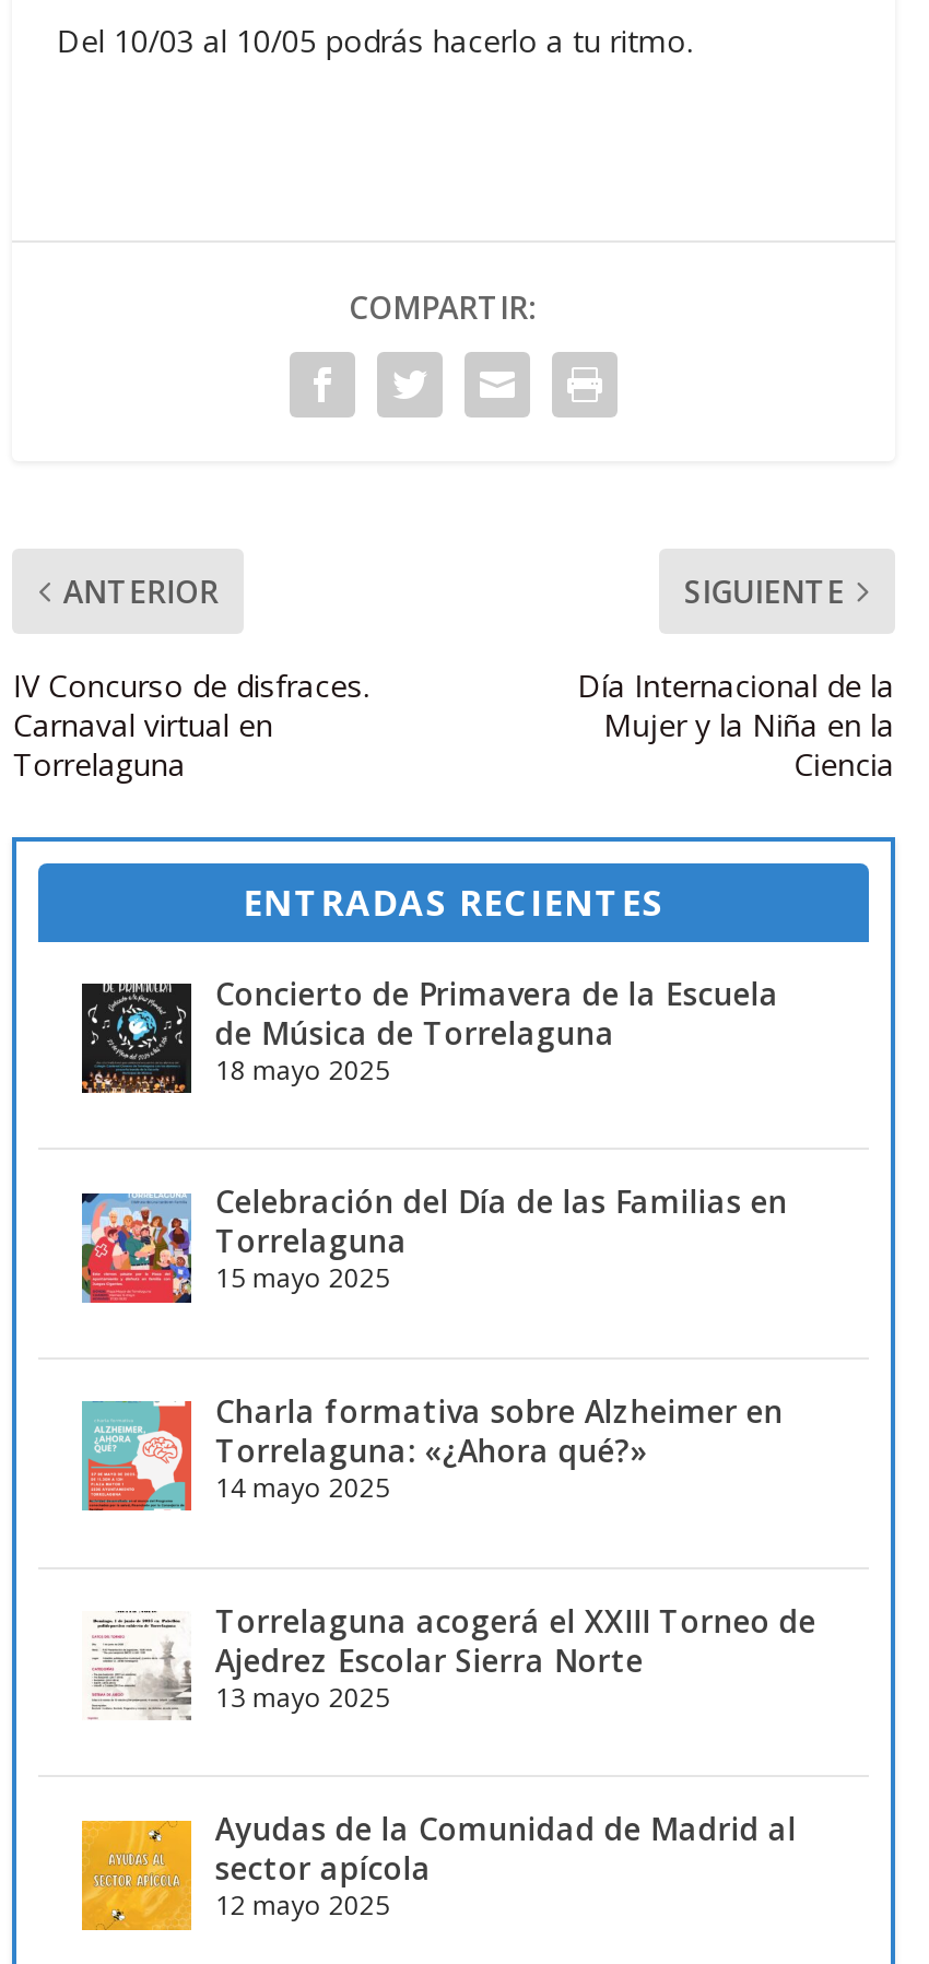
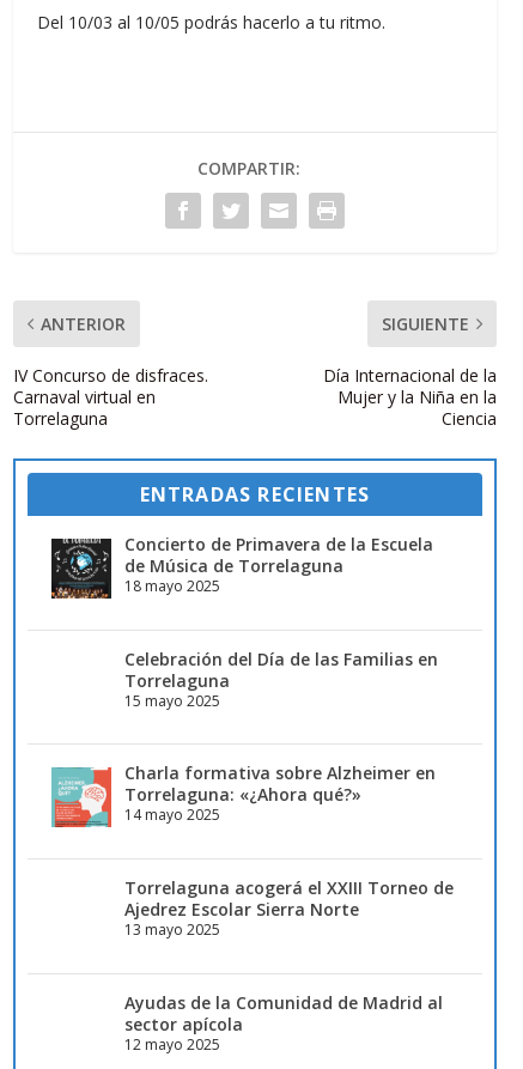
- [image]

- [image]

- [image]
